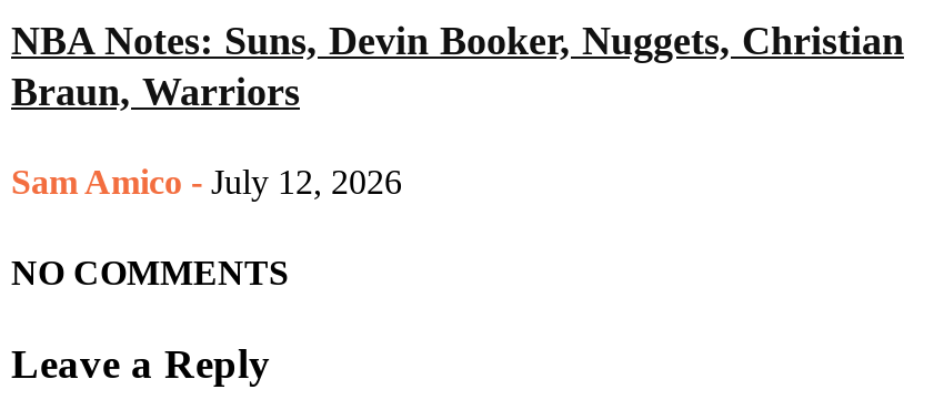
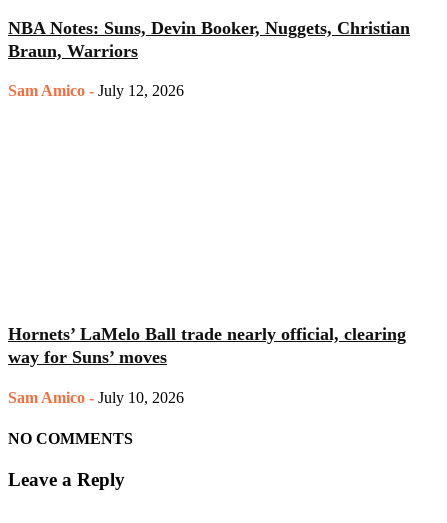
+ Hornets’ LaMelo Ball trade nearly official, clearing
+ way for Suns’ moves
+ Sam Amico - July 10, 2026
